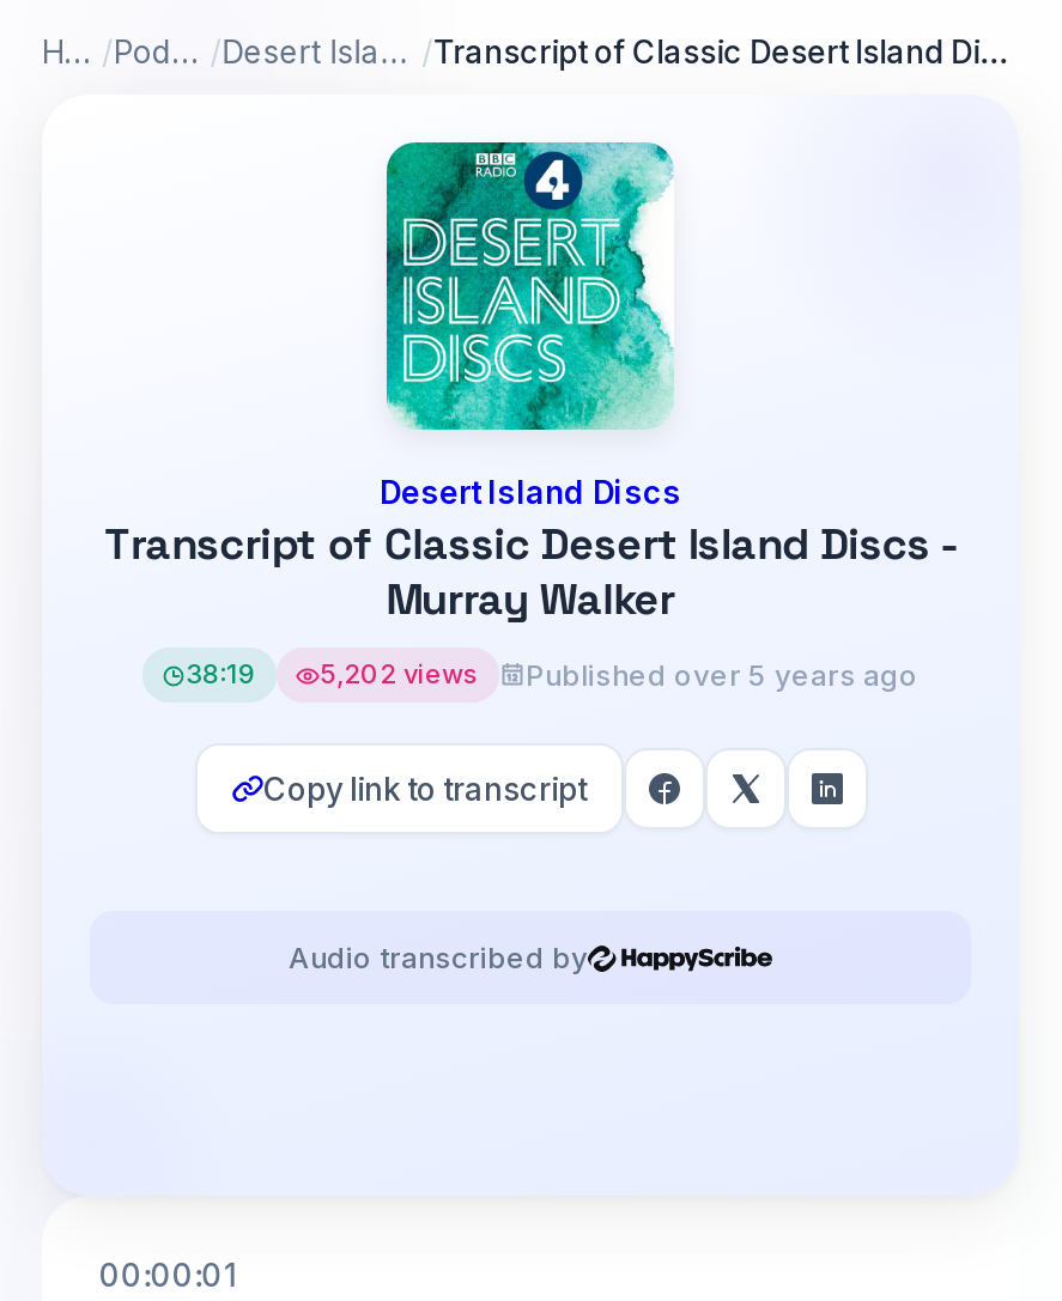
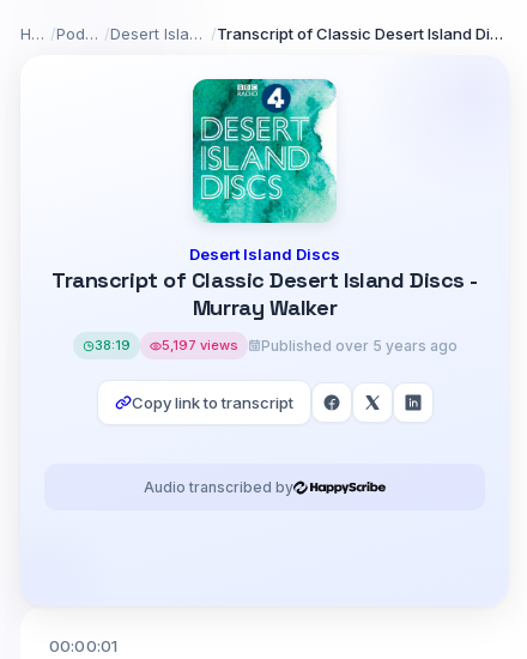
- 38:19 5,202 views Published over 5 years ago
+ 38:19 5,197 views Published over 5 years ago
